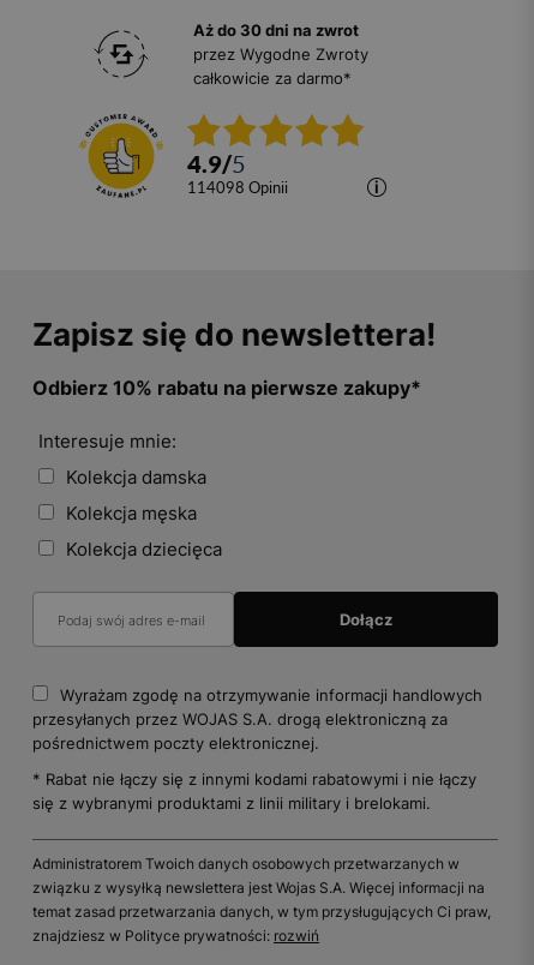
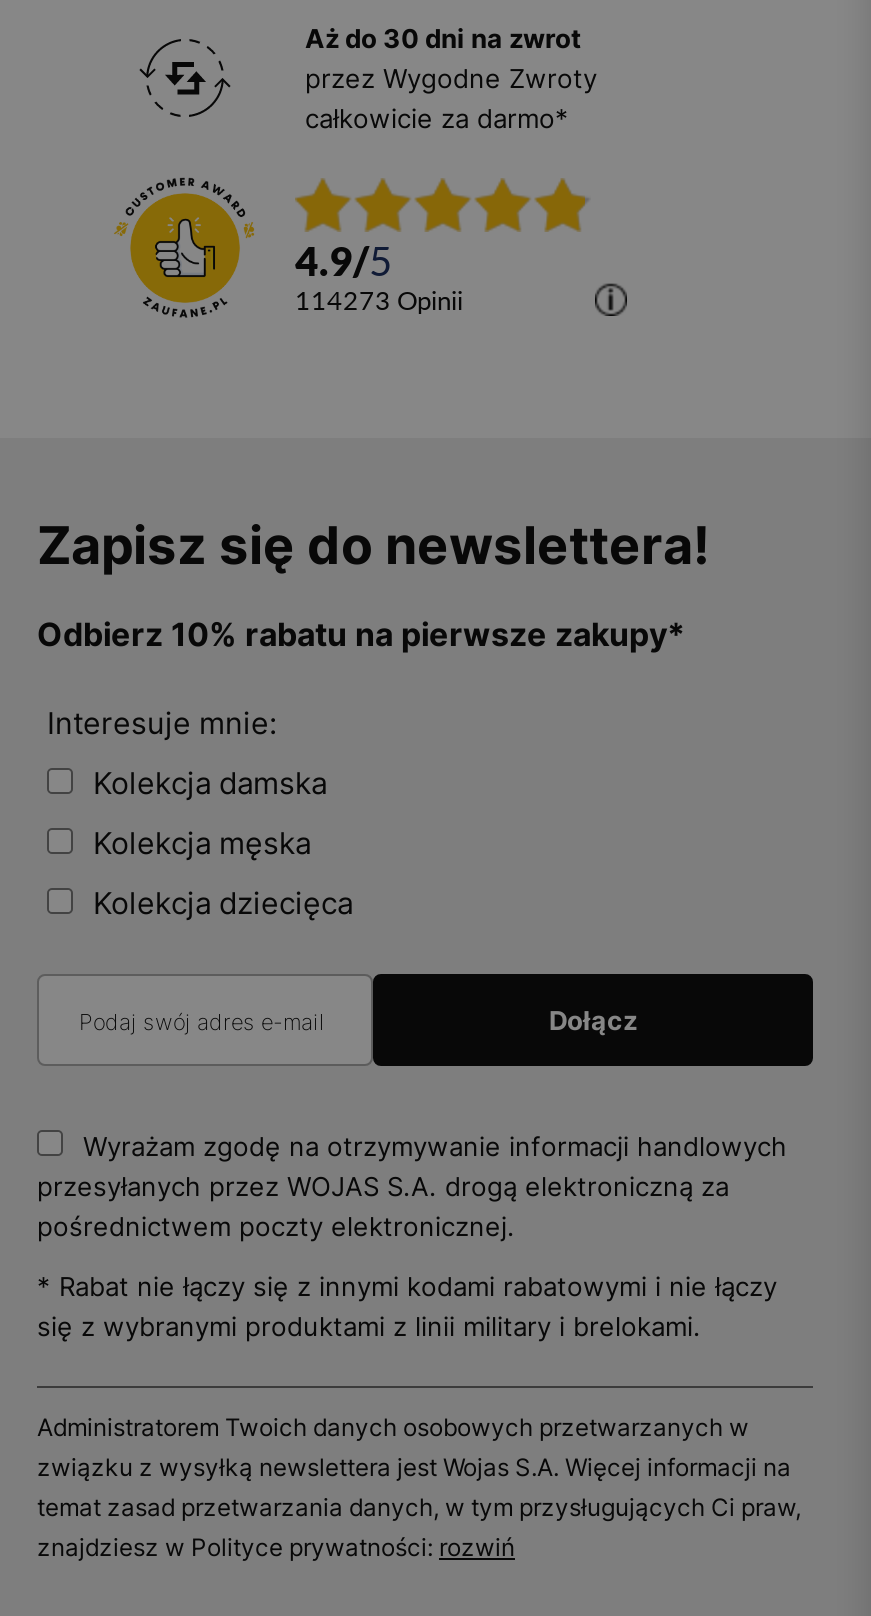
- 114098 opinii
+ 114273 opinii
